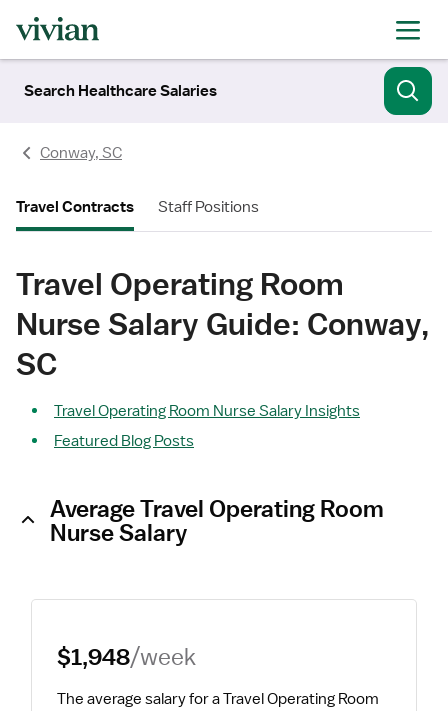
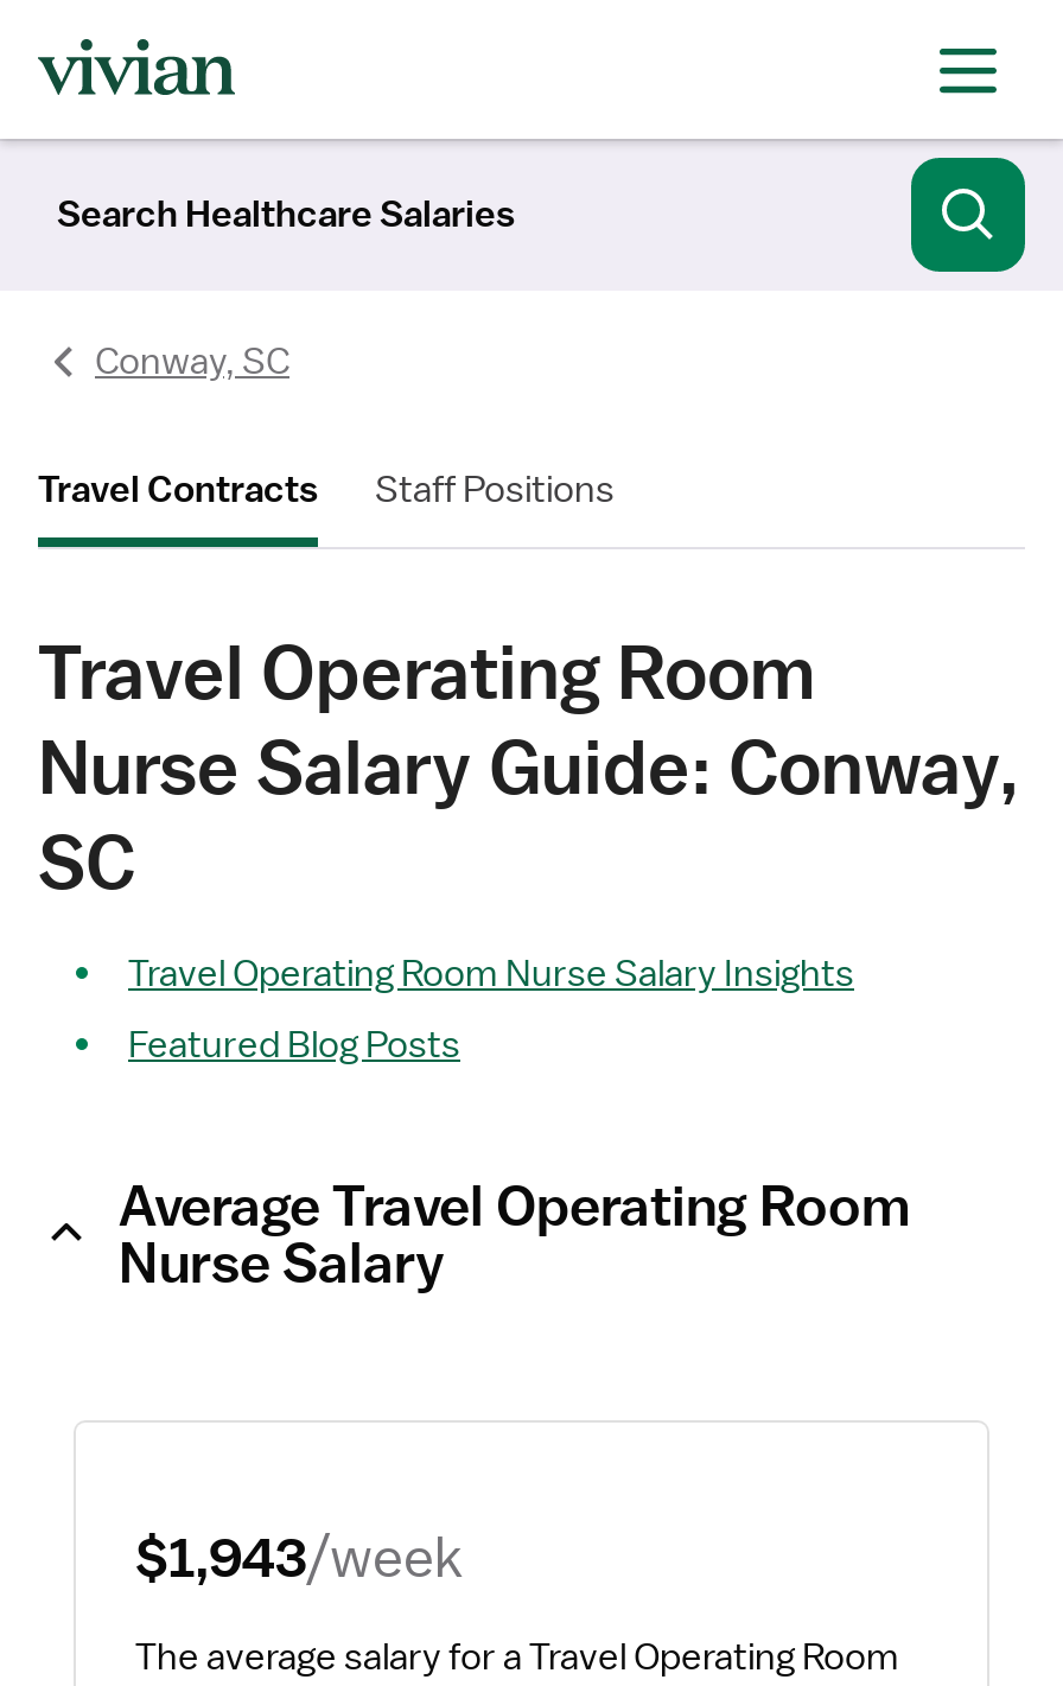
- $1,948/week
+ $1,943/week
